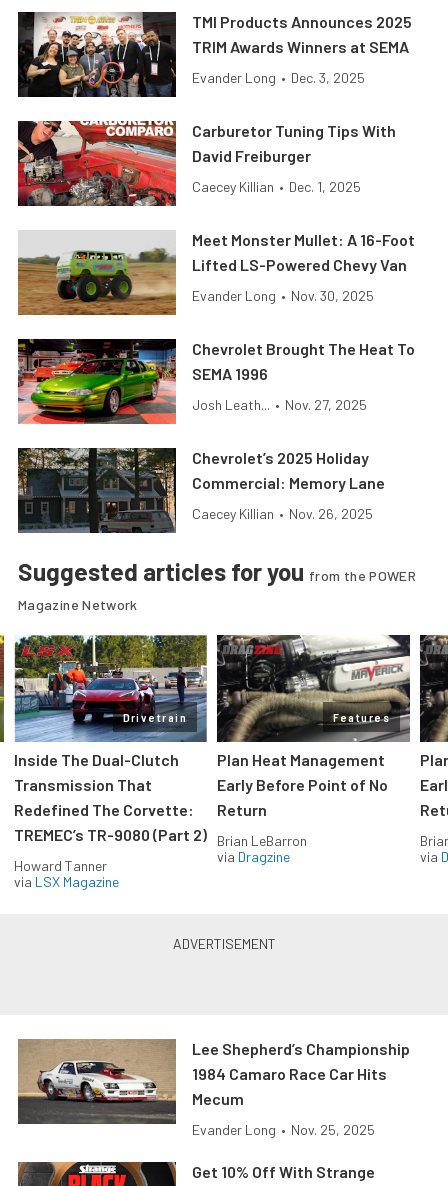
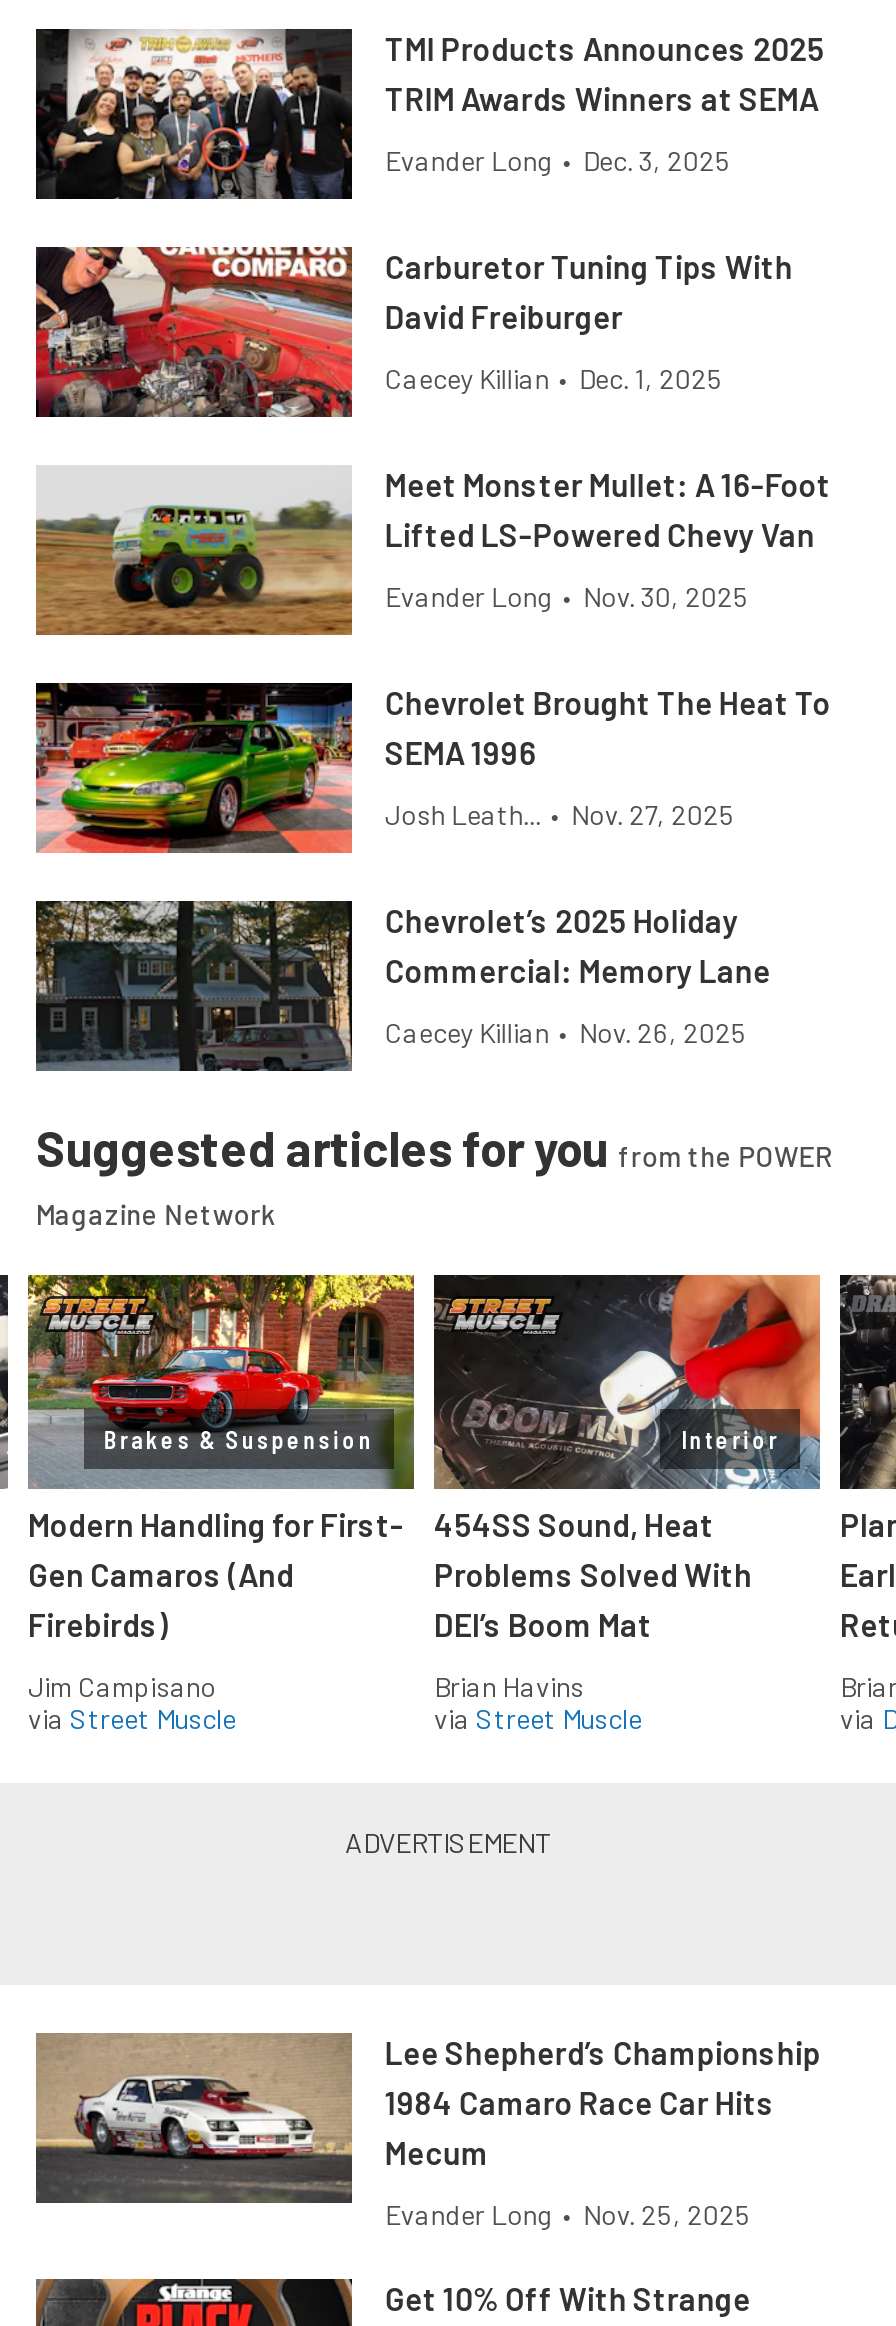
- [image]
- Drivetrain
+ [image]
+ Brakes & Suspension

- [image]
- Features
+ [image]
+ Interior

- Inside The Dual-Clutch
- Transmission That
- Redefined The Corvette:
- TREMEC’s TR-9080 (Part 2)
+ Modern Handling for First-
+ Gen Camaros (And
+ Firebirds)

- Plan Heat Management
- Early Before Point of No
- Return
+ 454SS Sound, Heat
+ Problems Solved With
+ DEI’s Boom Mat

- Brian LeBarron
- via Dragzine
+ Brian Havins
+ via Street Muscle

- Howard Tanner
- via LSX Magazine
+ Jim Campisano
+ via Street Muscle
